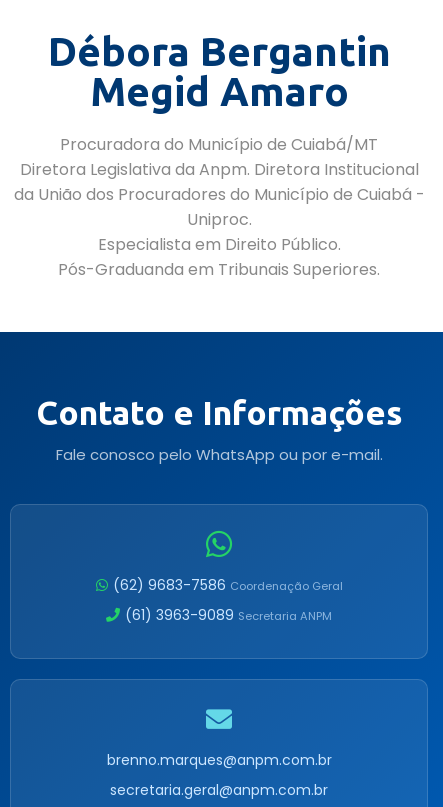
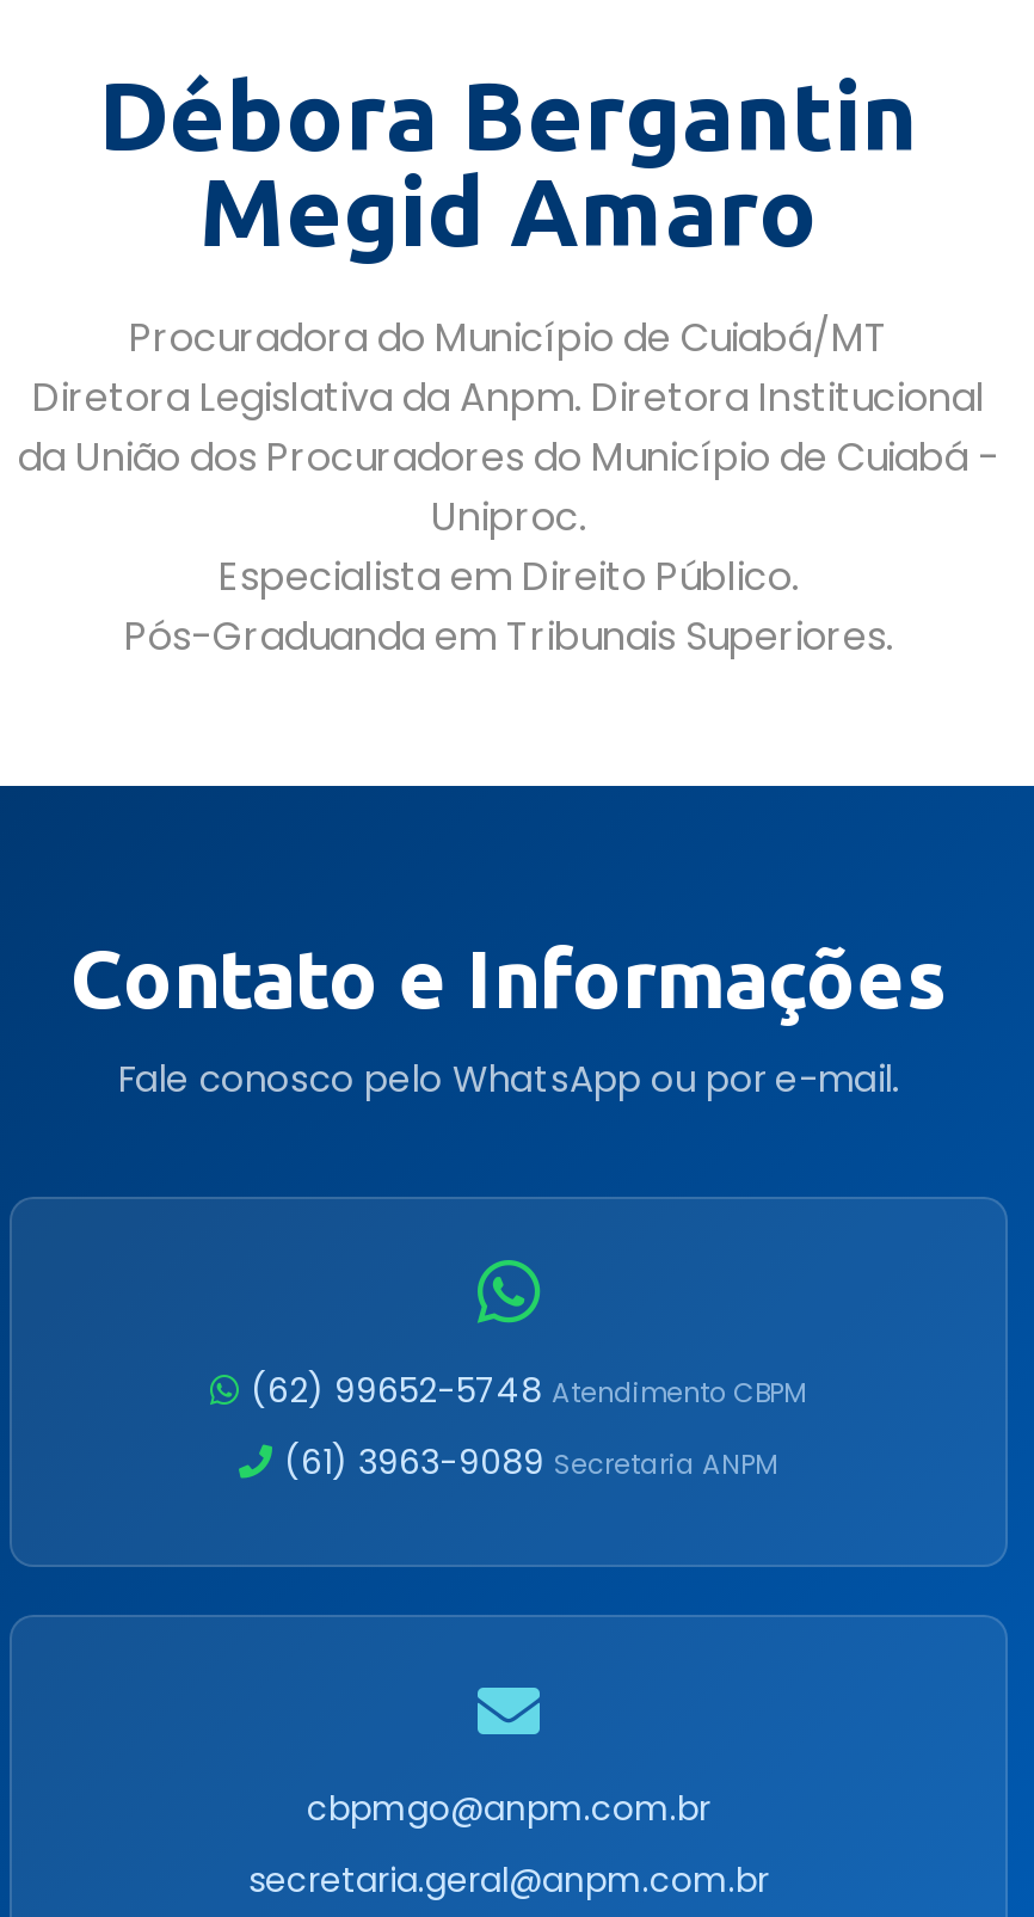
- (62) 9683-7586 Coordenação Geral
+ (62) 99652-5748 Atendimento CBPM

- brenno.marques@anpm.com.br
+ cbpmgo@anpm.com.br
